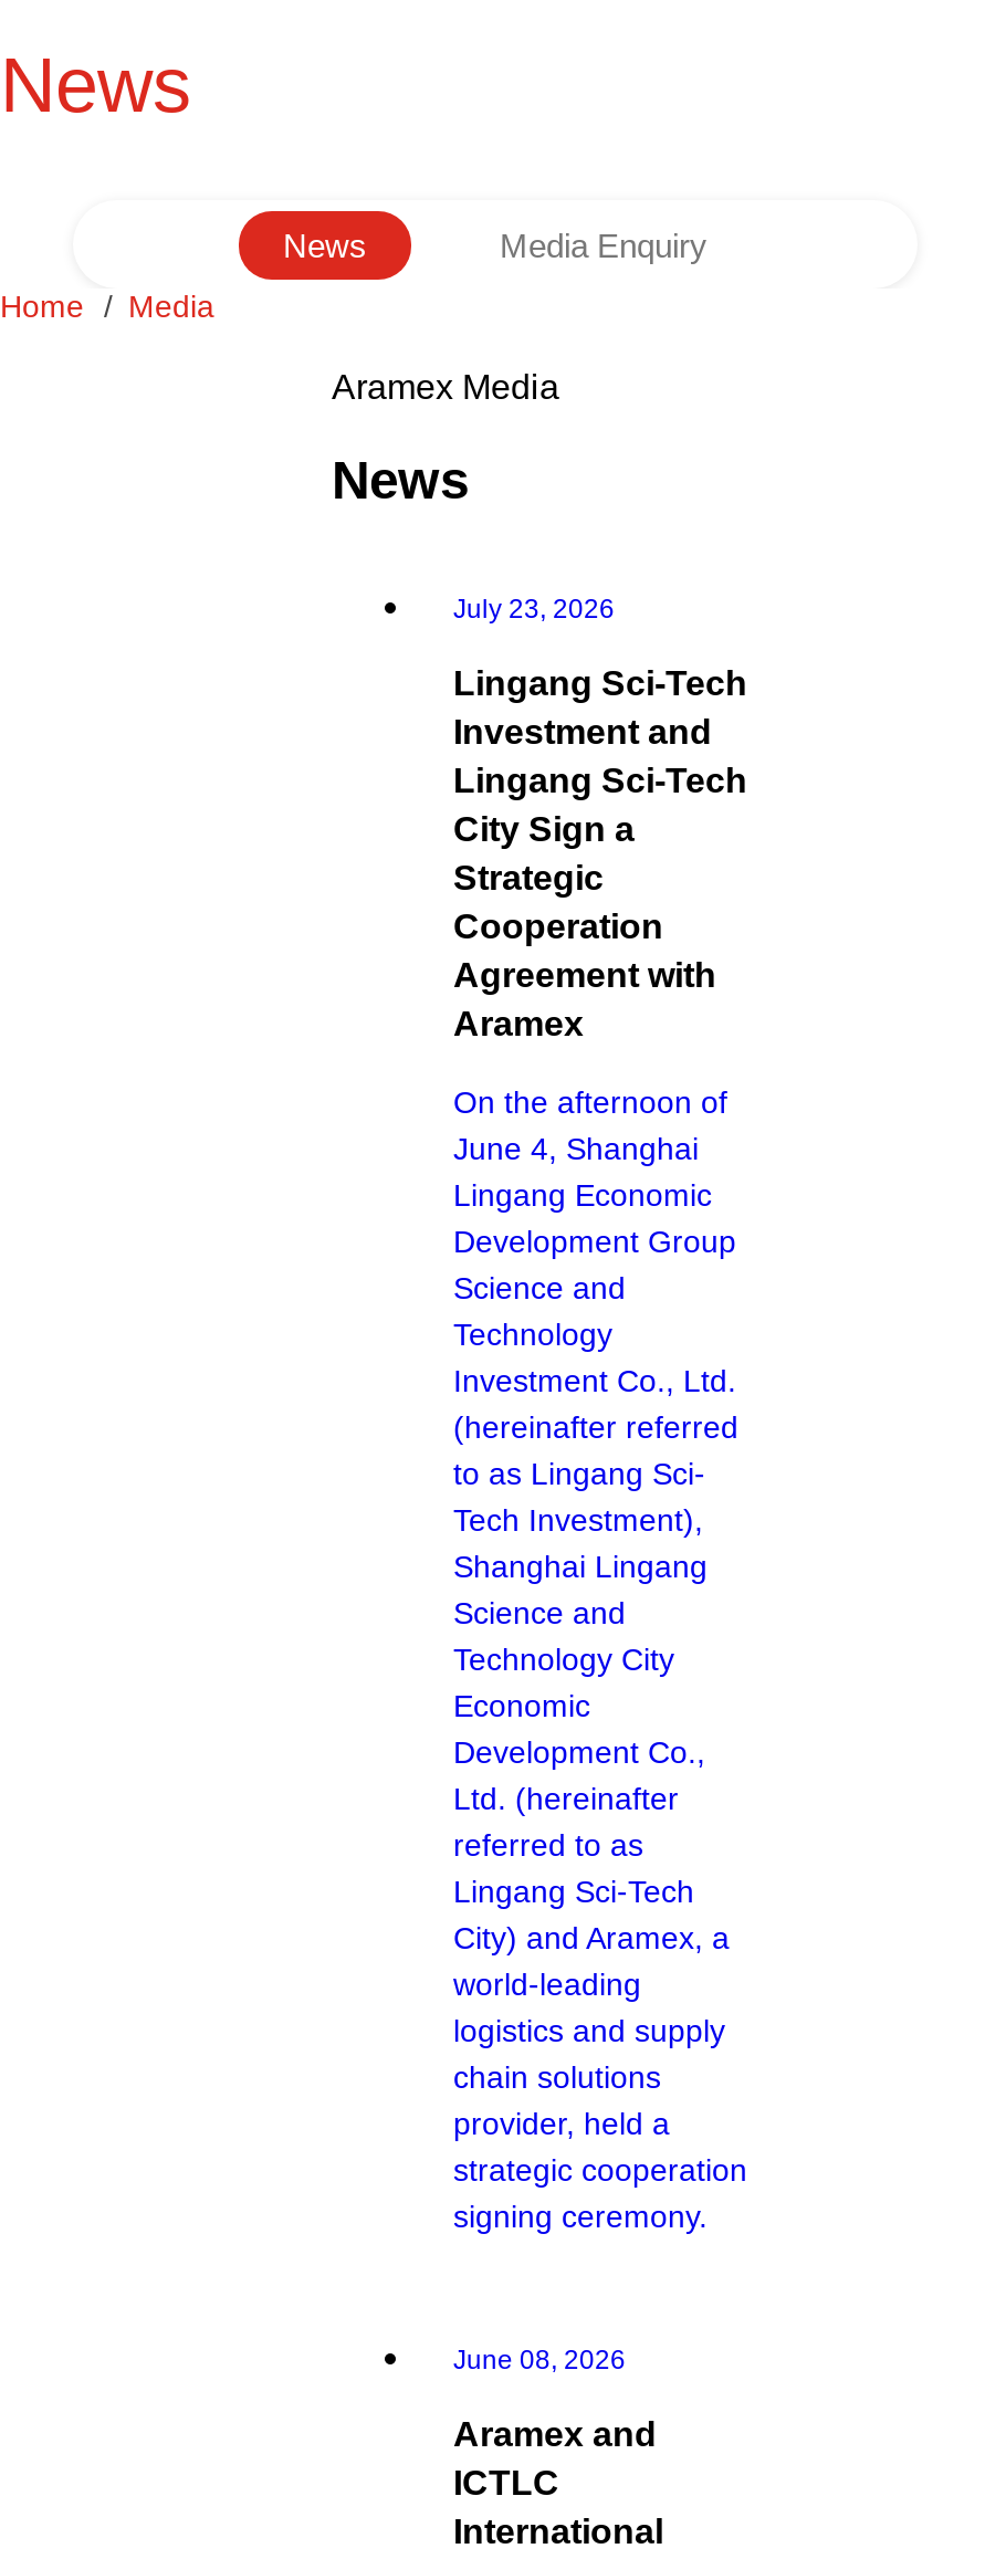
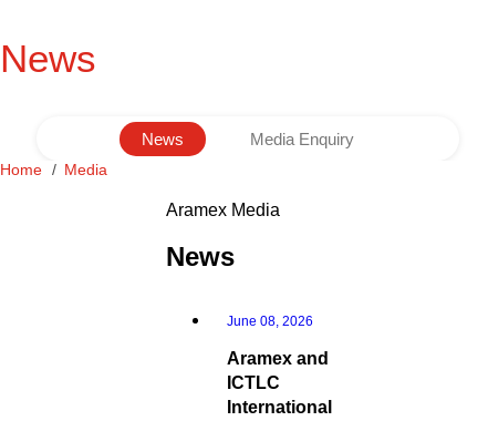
- July 23, 2026
- Lingang Sci-Tech
- Investment and
- Lingang Sci-Tech
- City Sign a
- Strategic
- Cooperation
- Agreement with
- Aramex
- On the afternoon of
- June 4, Shanghai
- Lingang Economic
- Development Group
- Science and
- Technology
- Investment Co., Ltd.
- (hereinafter referred
- to as Lingang Sci-
- Tech Investment),
- Shanghai Lingang
- Science and
- Technology City
- Economic
- Development Co.,
- Ltd. (hereinafter
- referred to as
- Lingang Sci-Tech
- City) and Aramex, a
- world-leading
- logistics and supply
- chain solutions
- provider, held a
- strategic cooperation
- signing ceremony.
